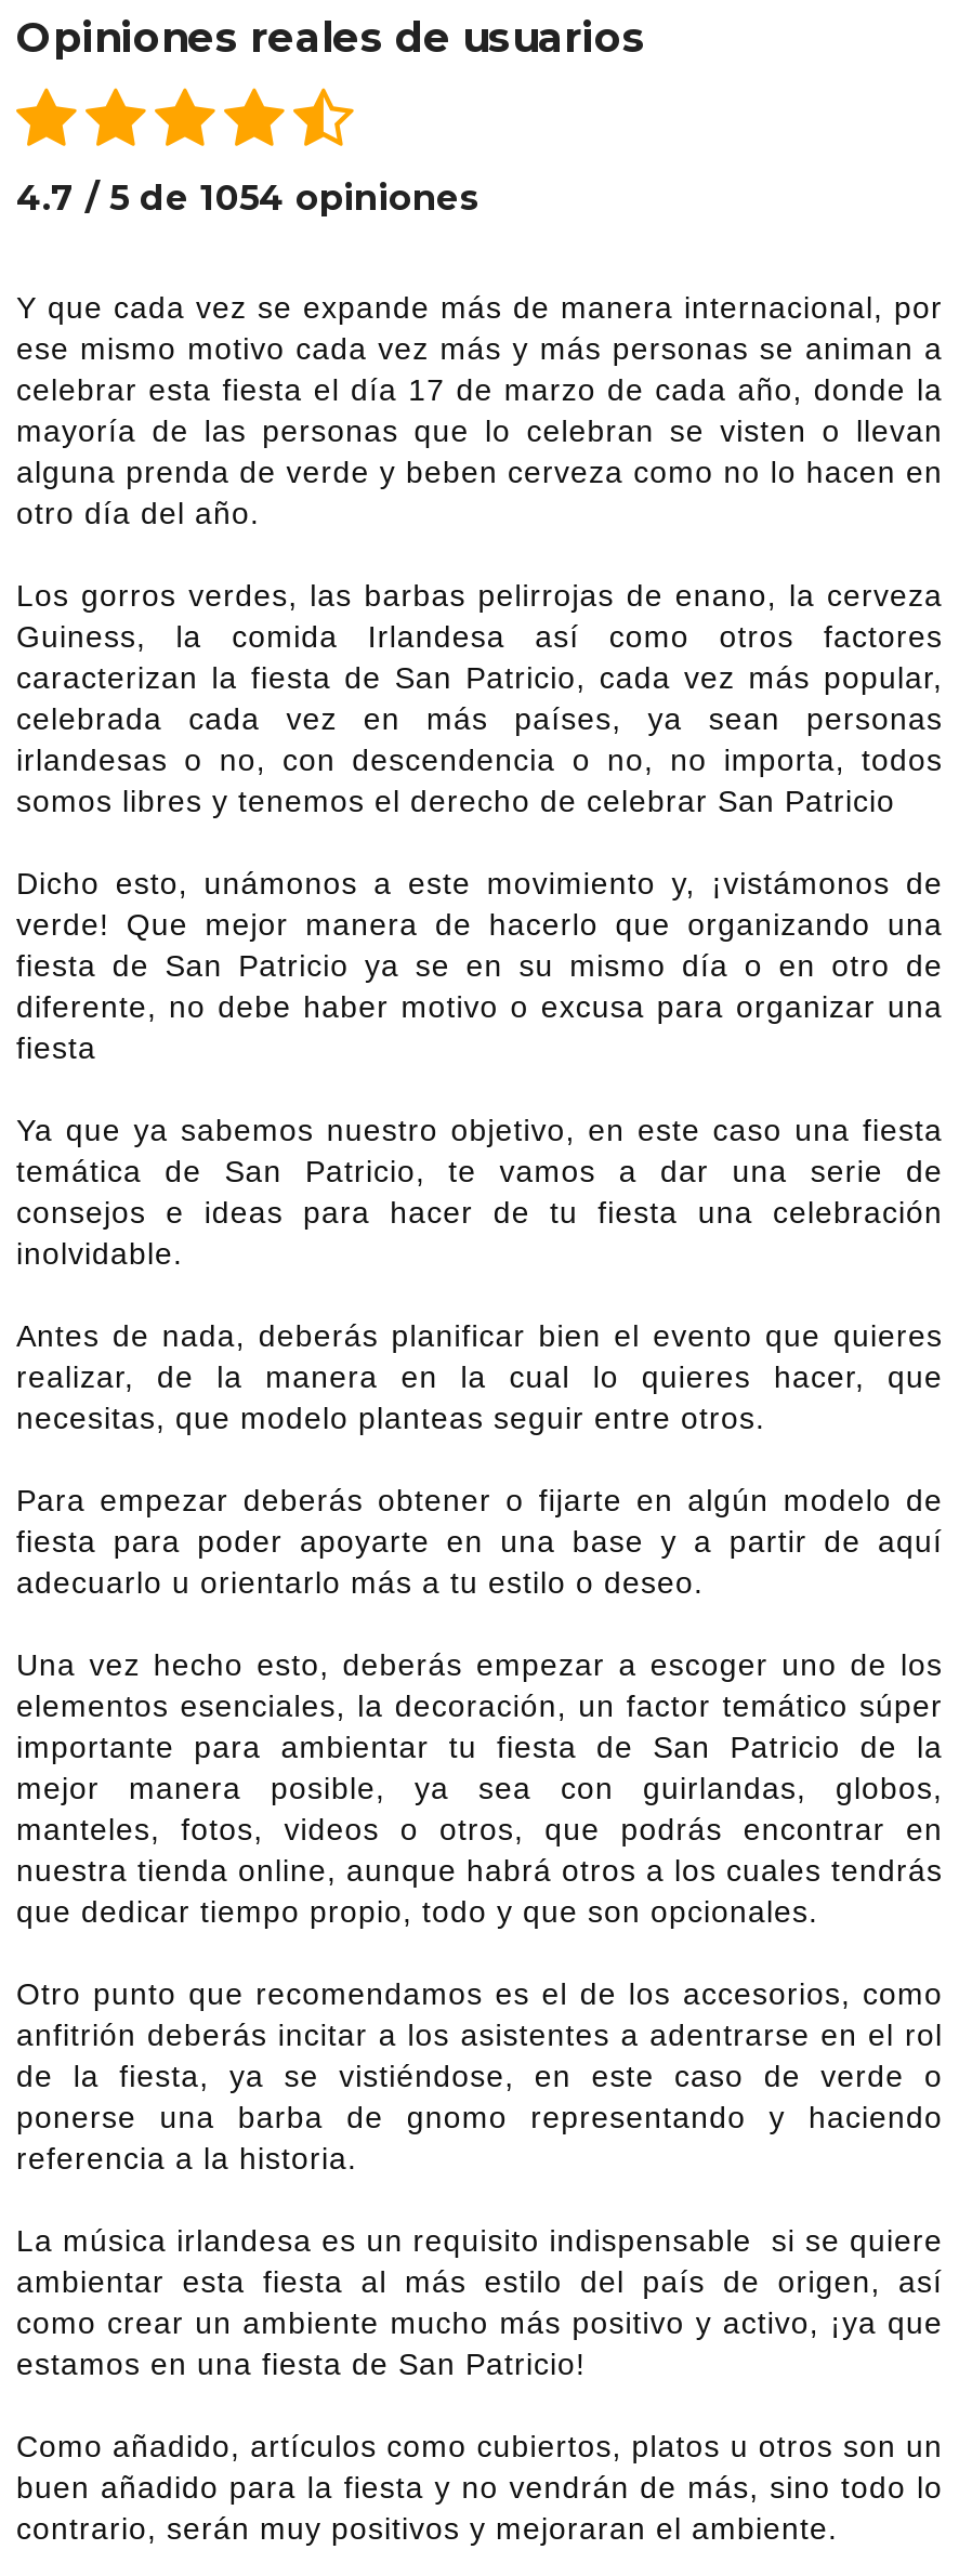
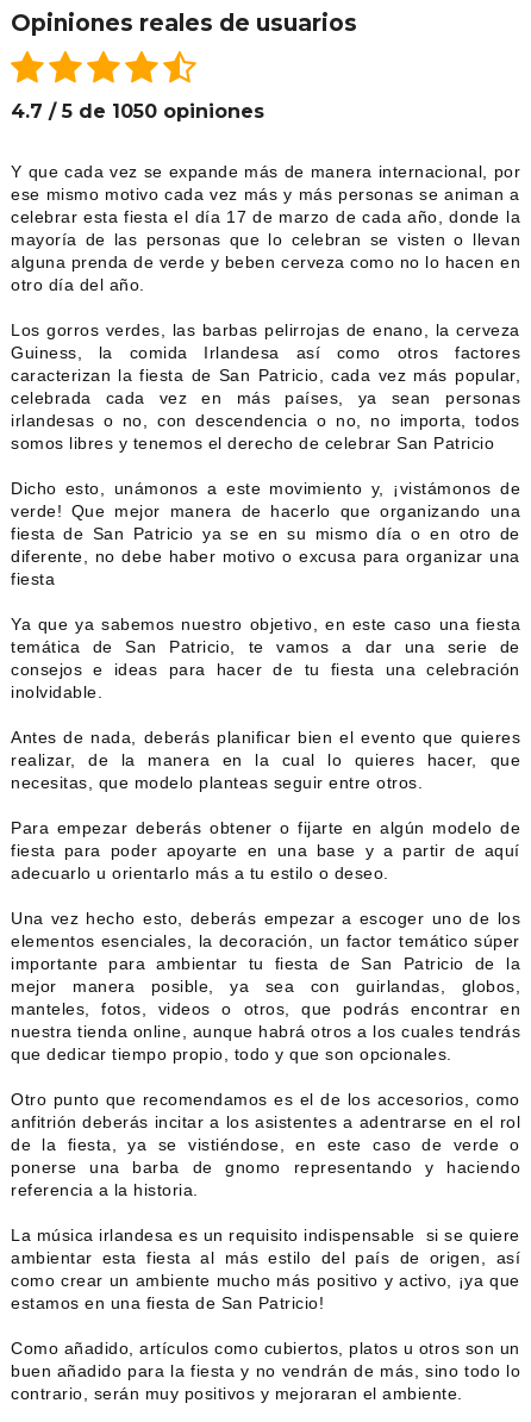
- 4.7 / 5 de 1054 opiniones
+ 4.7 / 5 de 1050 opiniones
